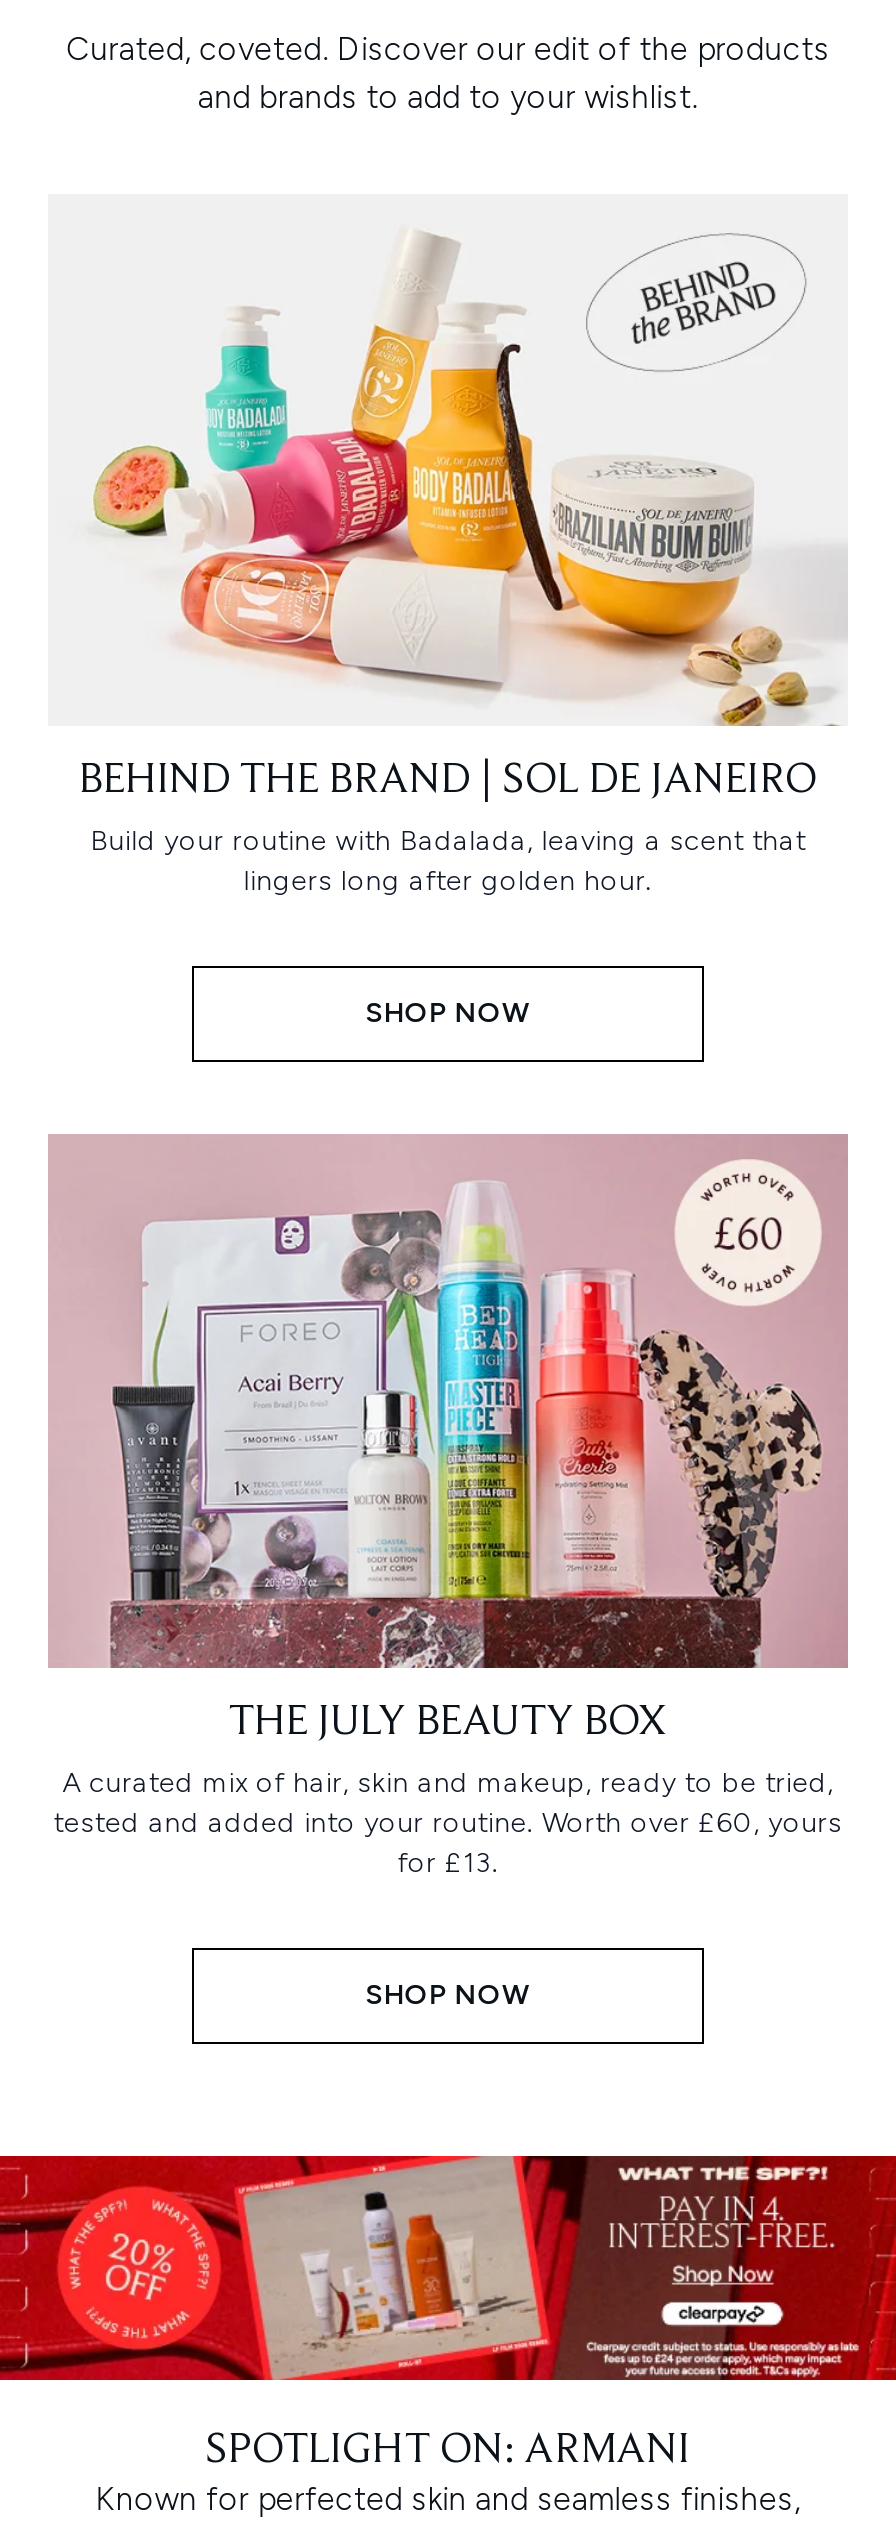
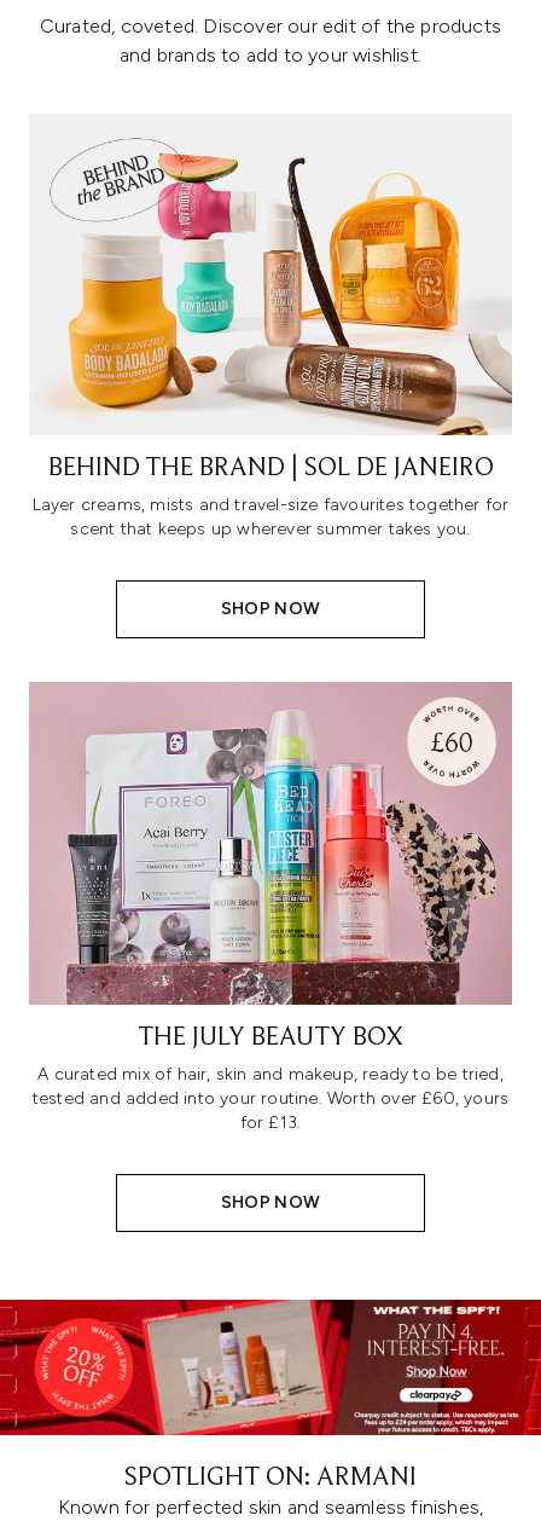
- [image]
+ [image]

- Build your routine with Badalada, leaving a scent that
- lingers long after golden hour.
+ Layer creams, mists and travel-size favourites together for
+ scent that keeps up wherever summer takes you.
